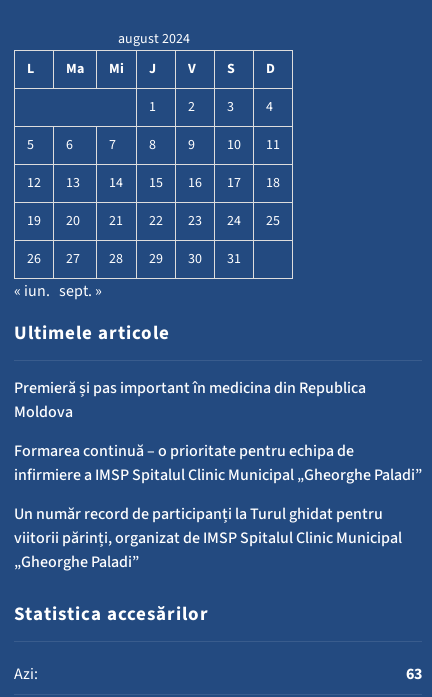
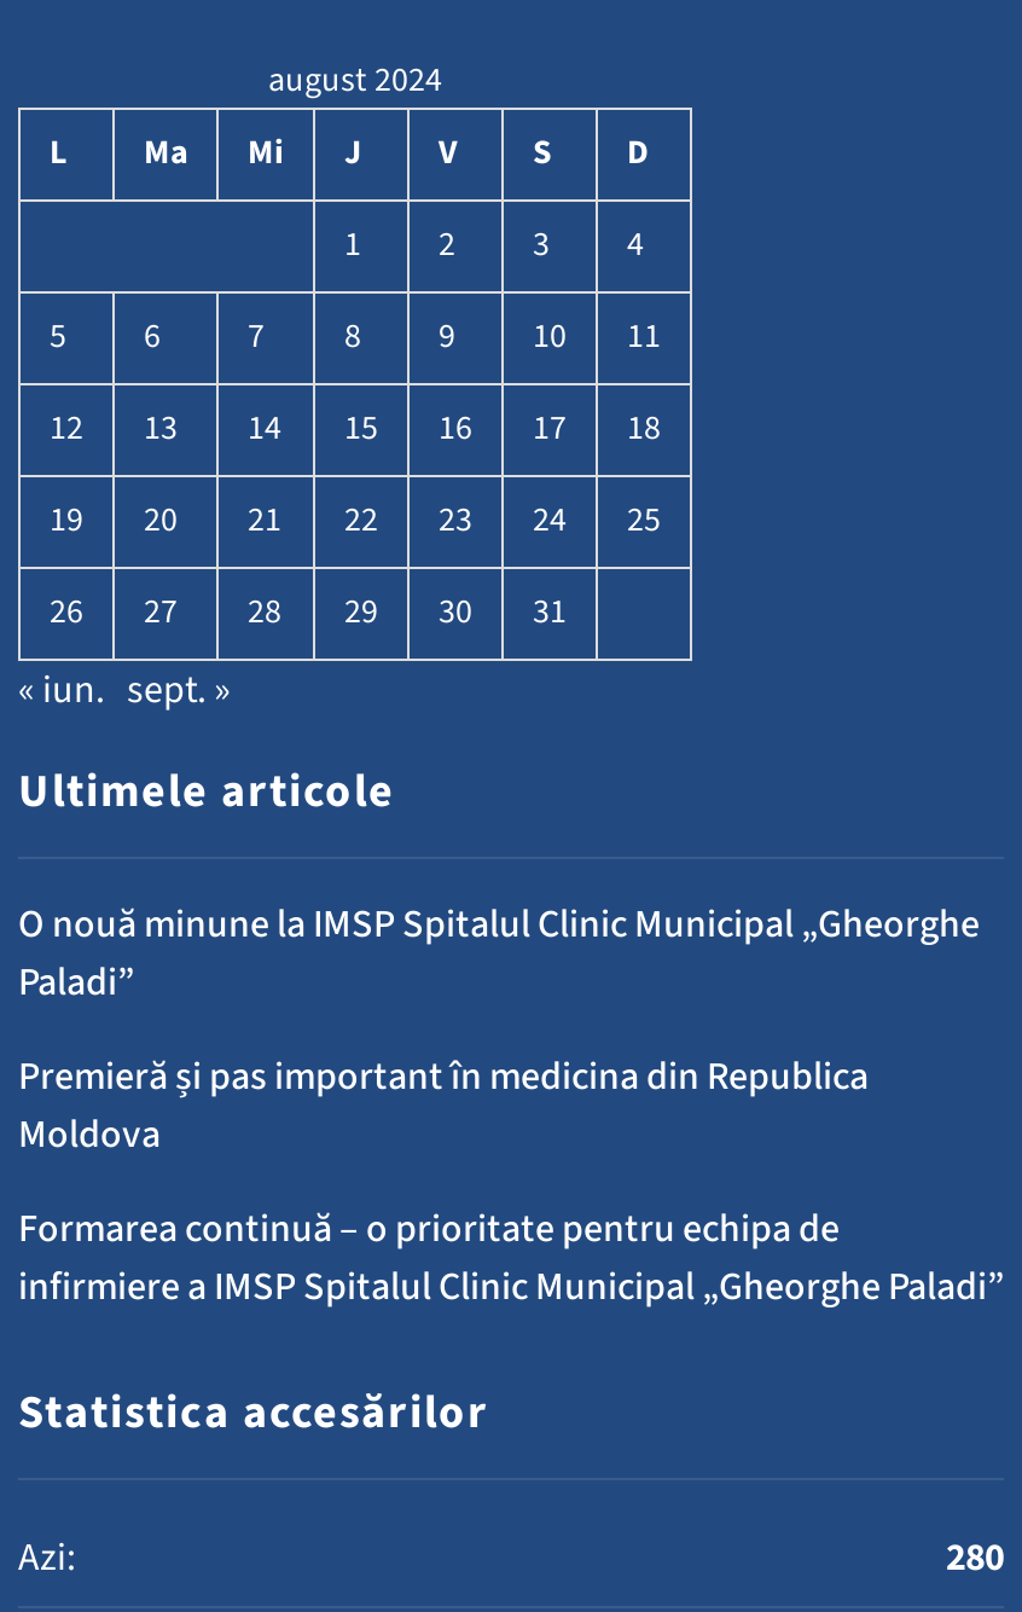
+ O nouă minune la IMSP Spitalul Clinic Municipal „Gheorghe
+ Paladi”

moved down: Premieră și pas important în medicina din Republica | Moldova | Formarea continuă – o prioritate pentru echipa de | infirmiere a IMSP Spitalul Clinic Municipal „Gheorghe Paladi”

- Un număr record de participanți la Turul ghidat pentru
- viitorii părinți, organizat de IMSP Spitalul Clinic Municipal
- „Gheorghe Paladi”

- 63
+ 280
